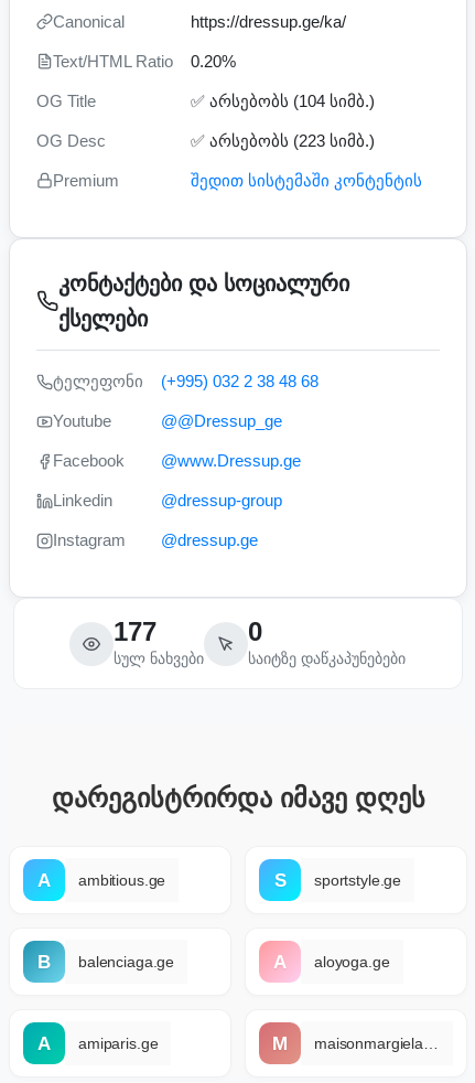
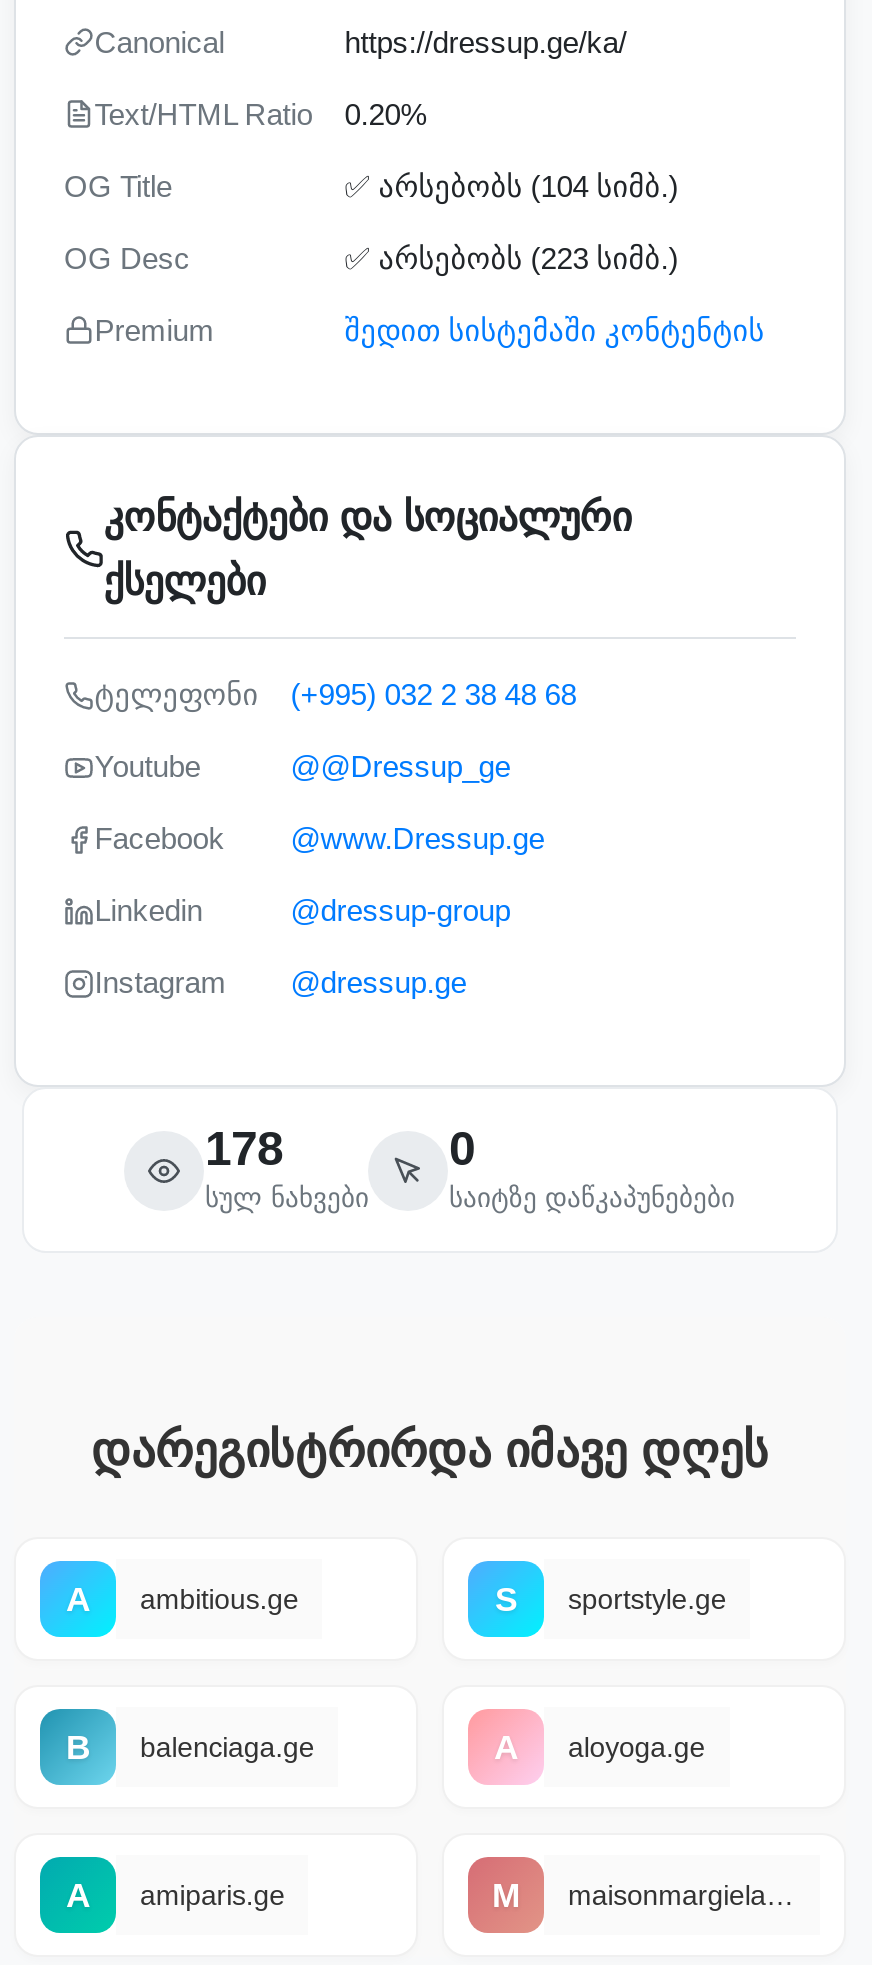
- 177
+ 178
